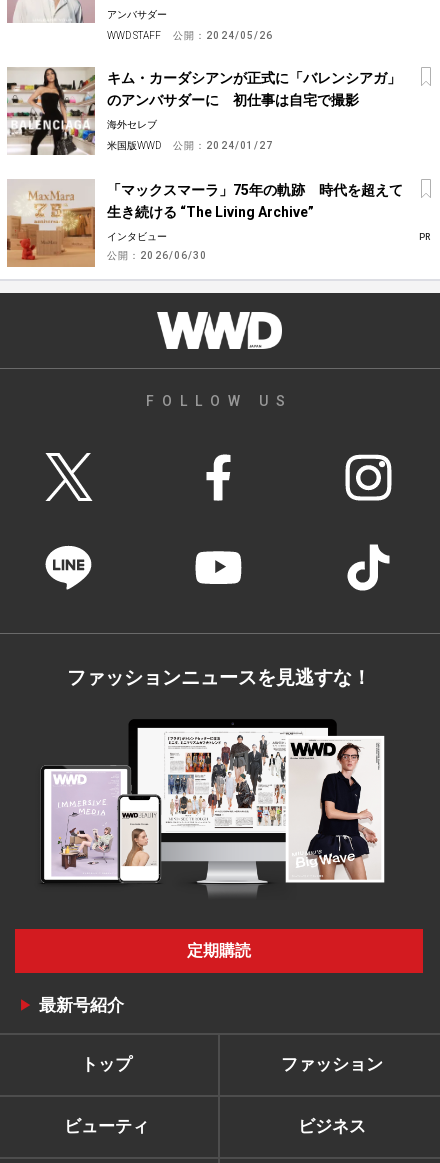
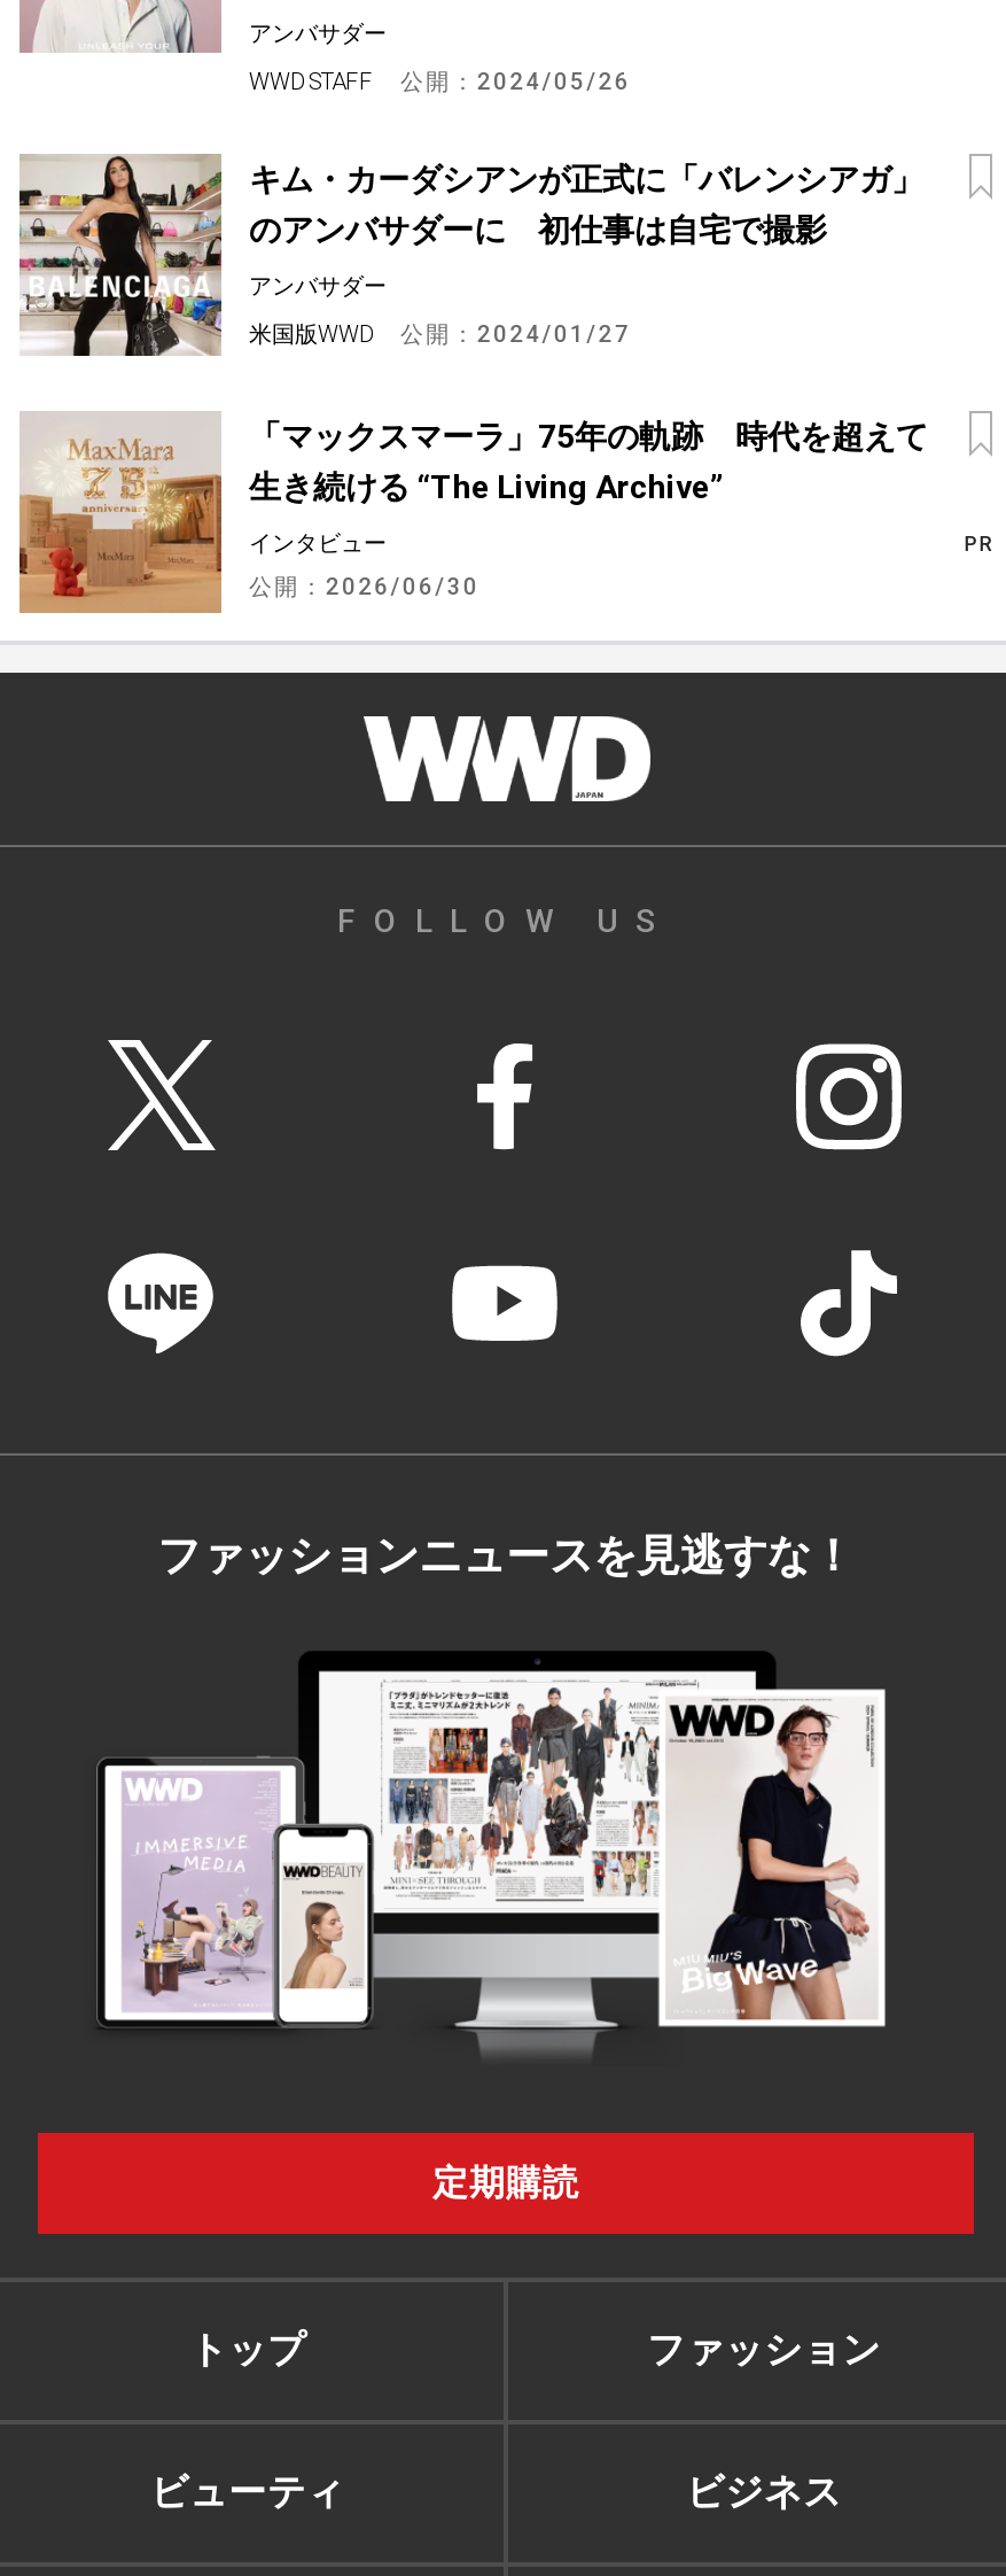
- 海外セレブ
+ アンバサダー

- 最新号紹介
